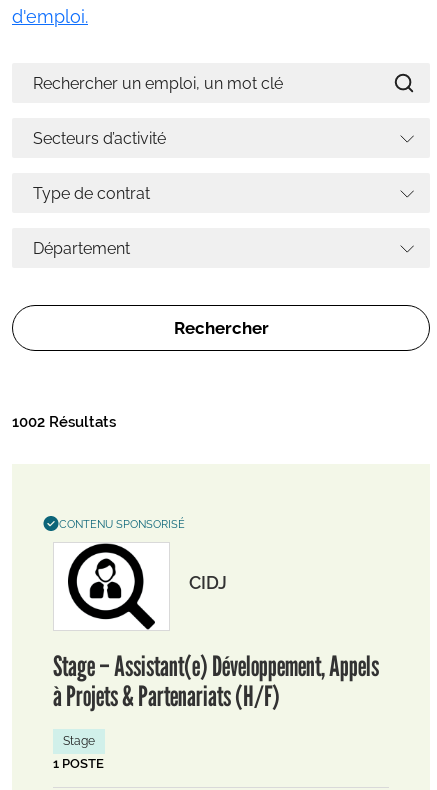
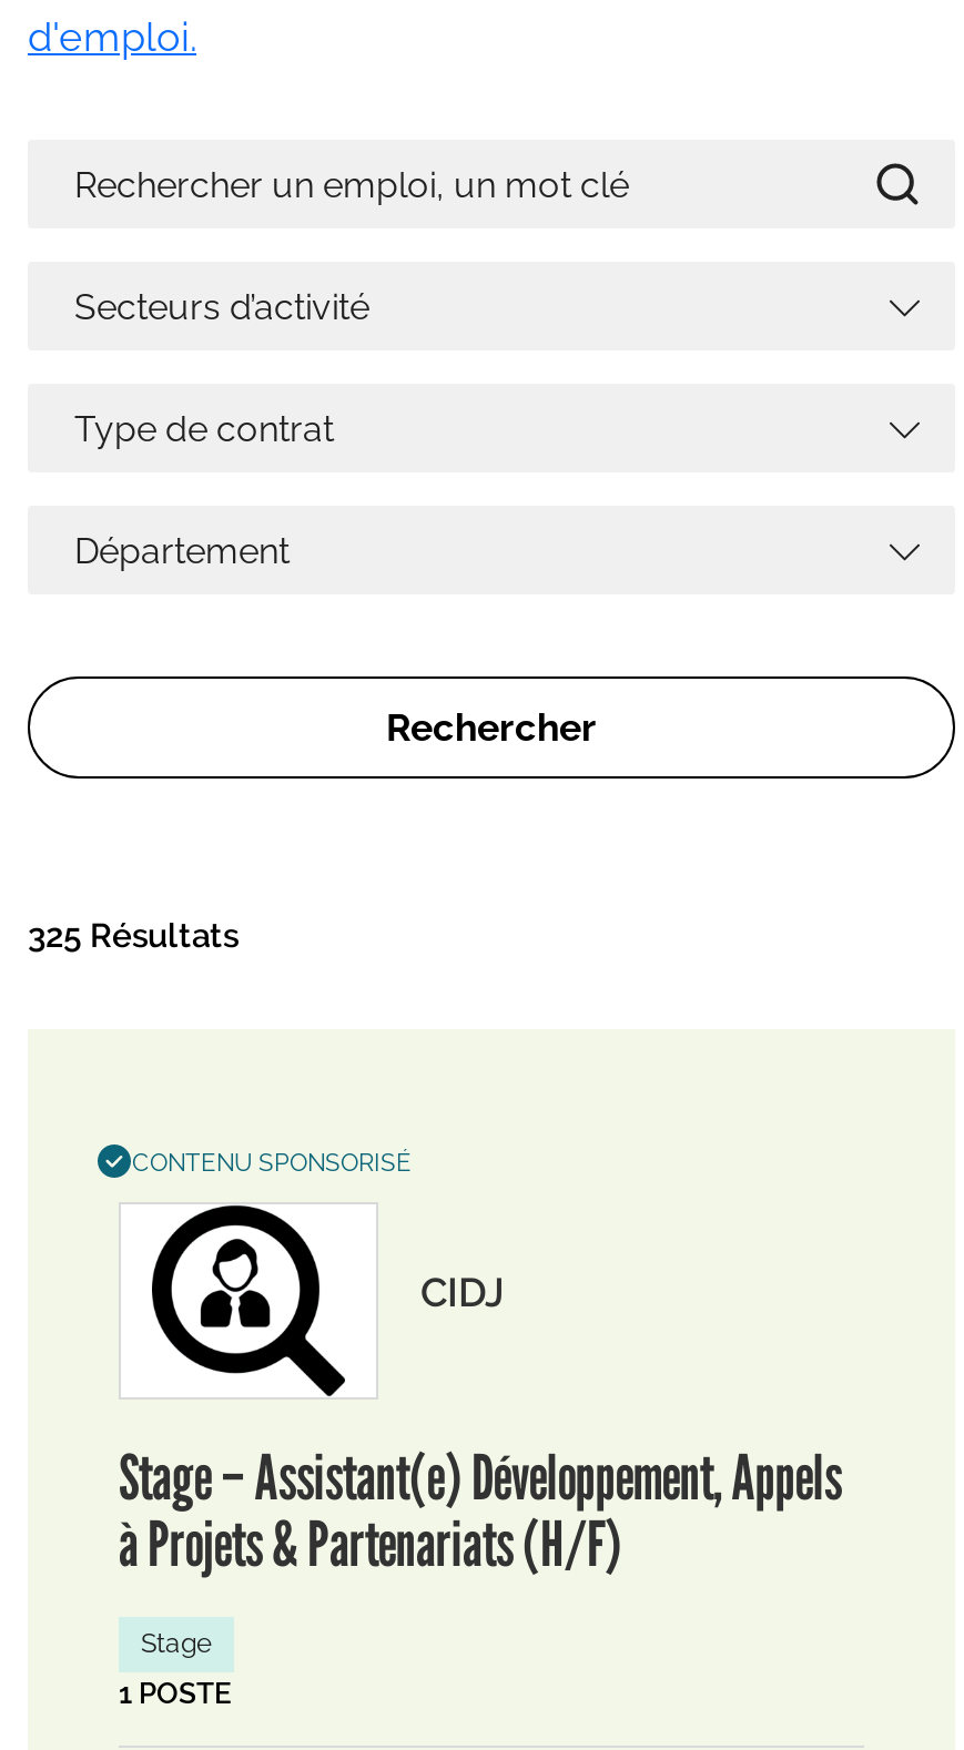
- 1002 Résultats
+ 325 Résultats
